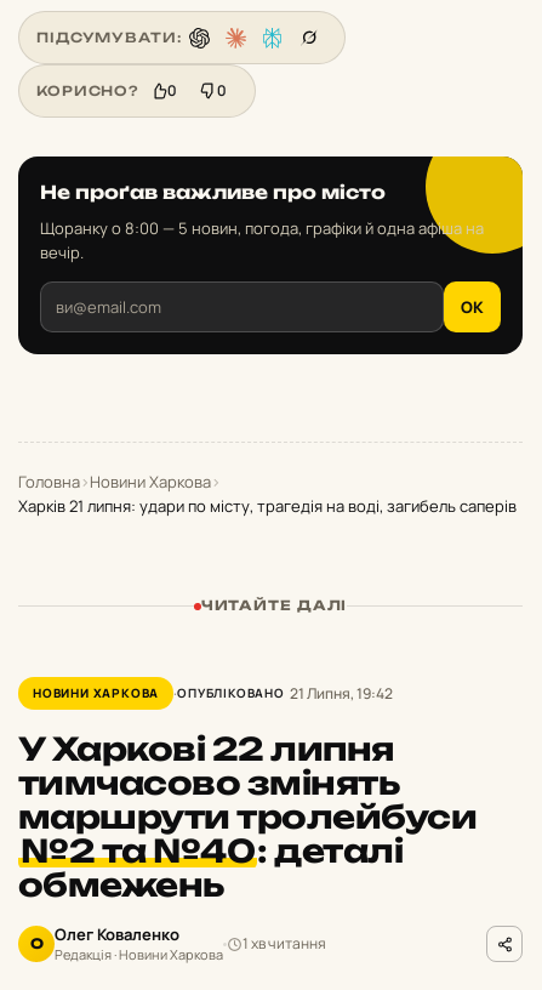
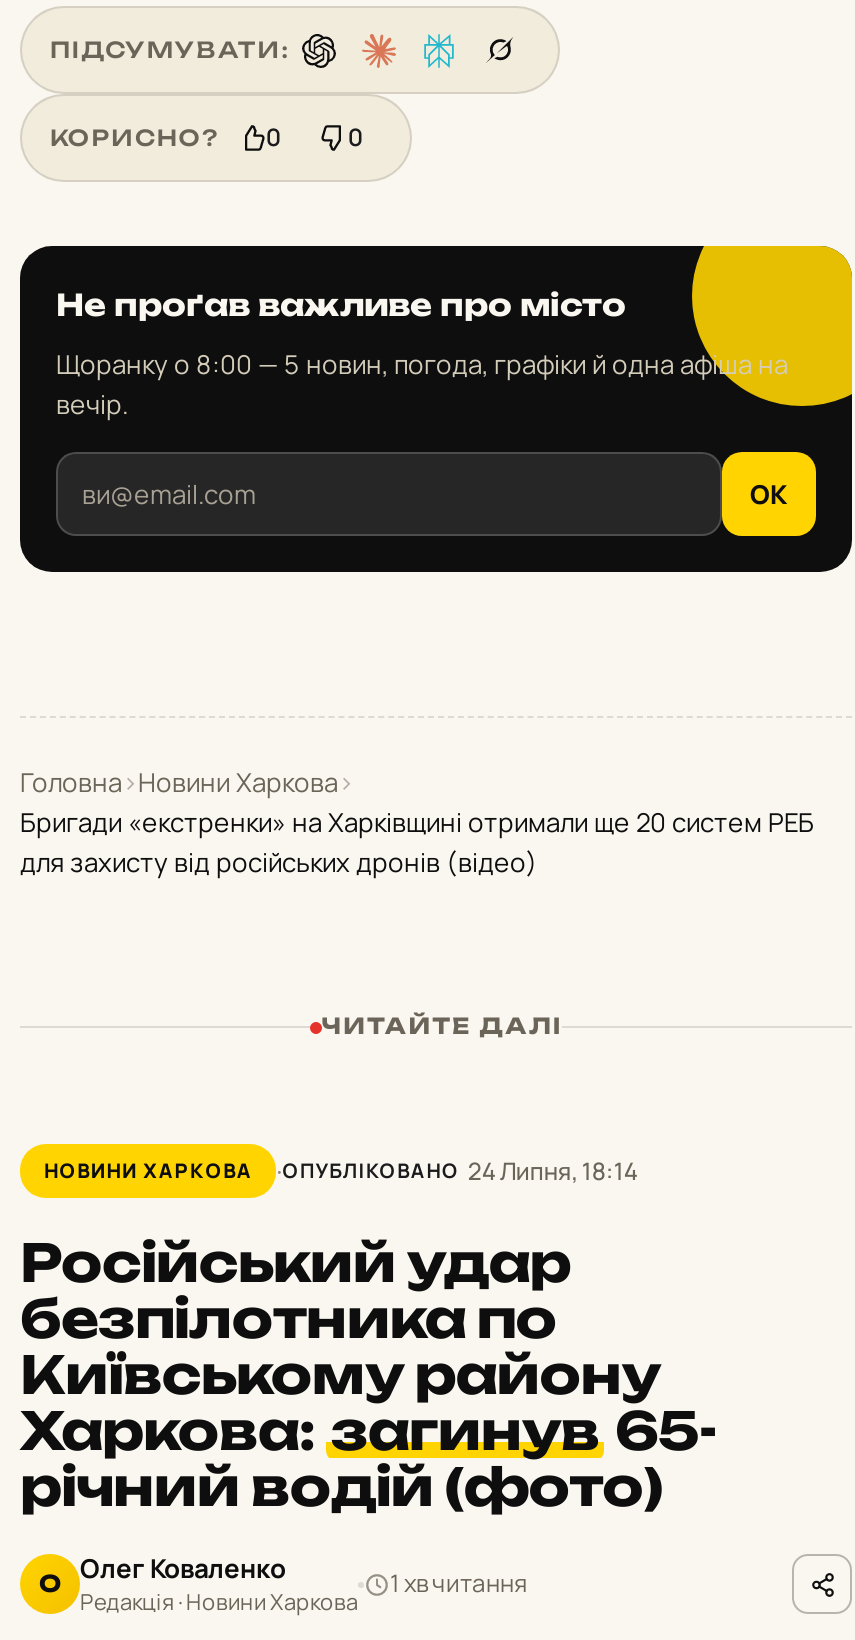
- Харків 21 липня: удари по місту, трагедія на воді, загибель саперів
+ Бригади «екстренки» на Харківщині отримали ще 20 систем РЕБ
+ для захисту від російських дронів (відео)

- ОПУБЛІКОВАНО 21 Липня, 19:42
+ ОПУБЛІКОВАНО 24 Липня, 18:14

- У Харкові 22 липня
- тимчасово змінять
- маршрути тролейбуси
- №2 та №40 : деталі
- обмежень
+ Російський удар
+ безпілотника по
+ Київському району
+ Харкова: загинув 65-
+ річний водій (фото)
